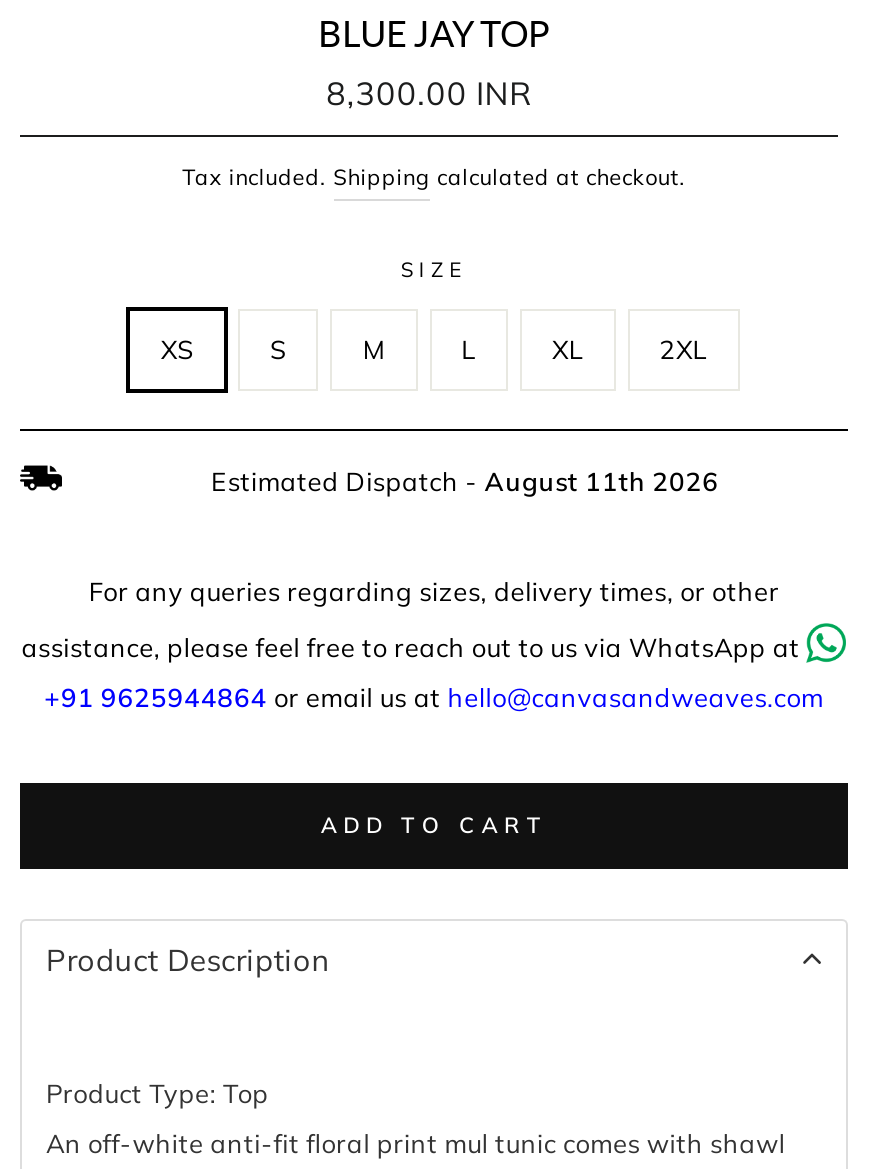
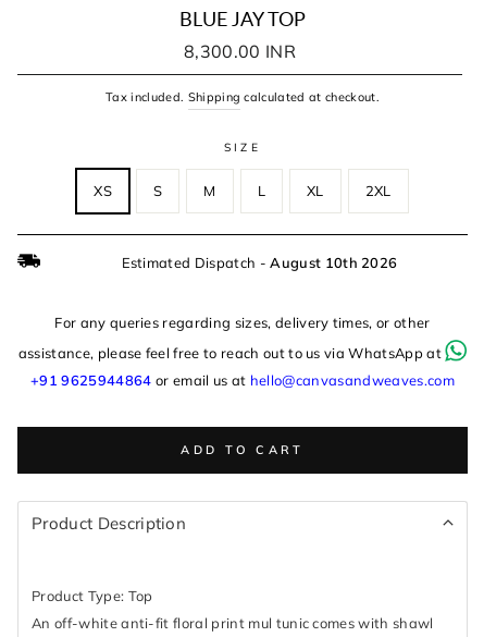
- Estimated Dispatch - August 11th 2026
+ Estimated Dispatch - August 10th 2026
